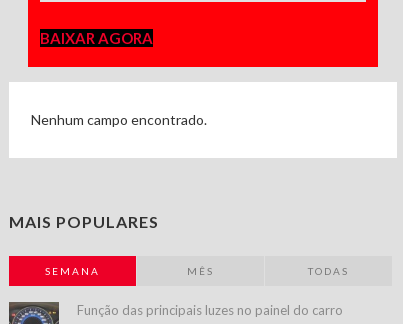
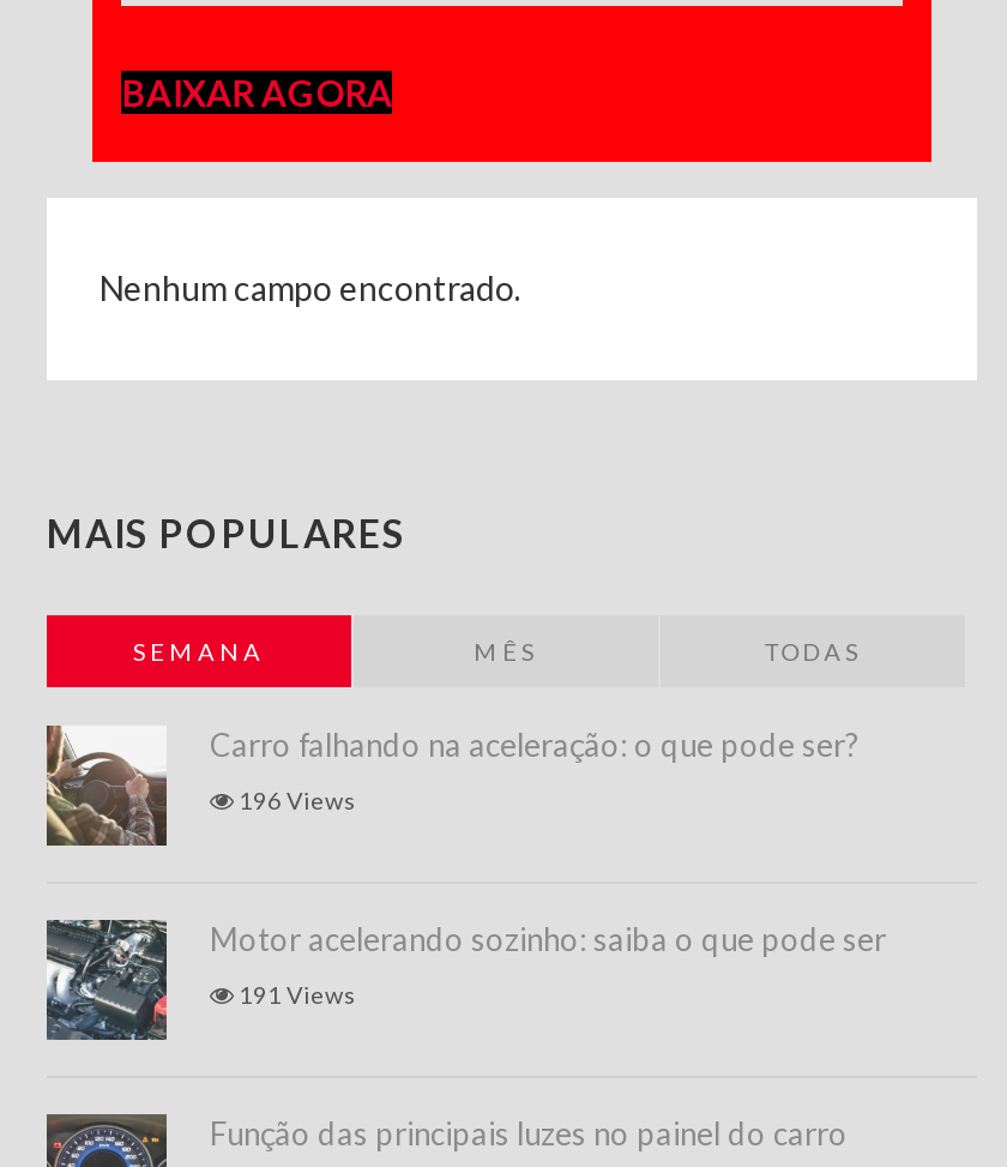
+ [image]
+ Carro falhando na aceleração: o que pode ser?
+ 196 Views

+ [image]
+ Motor acelerando sozinho: saiba o que pode ser
+ 191 Views
